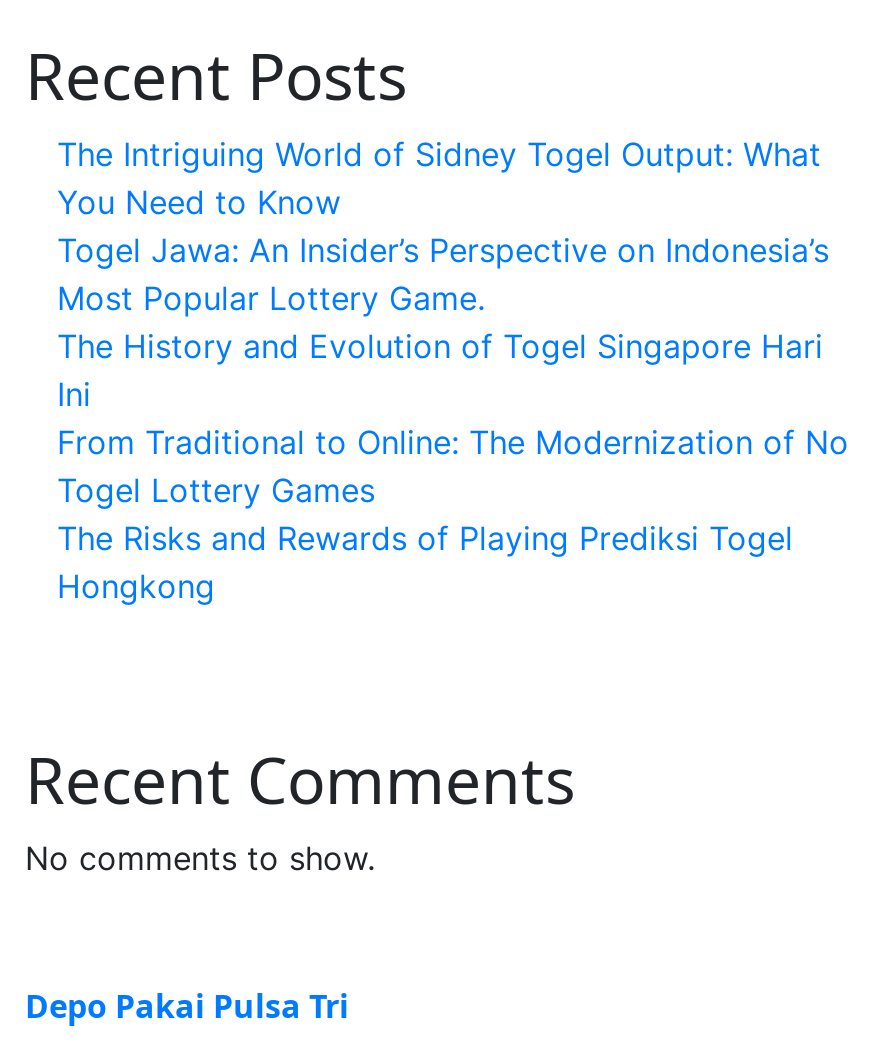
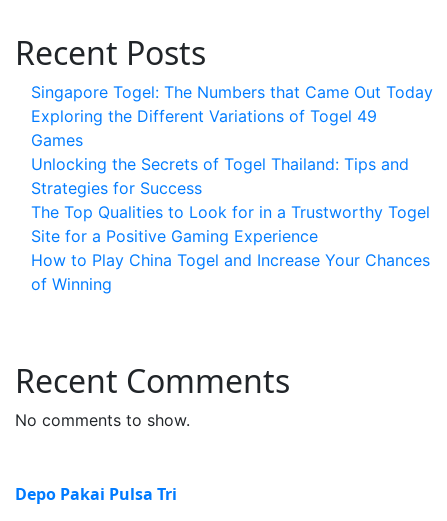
- The Intriguing World of Sidney Togel Output: What
- You Need to Know
- Togel Jawa: An Insider’s Perspective on Indonesia’s
- Most Popular Lottery Game.
- The History and Evolution of Togel Singapore Hari
- Ini
- From Traditional to Online: The Modernization of No
- Togel Lottery Games
- The Risks and Rewards of Playing Prediksi Togel
- Hongkong
+ Singapore Togel: The Numbers that Came Out Today
+ Exploring the Different Variations of Togel 49
+ Games
+ Unlocking the Secrets of Togel Thailand: Tips and
+ Strategies for Success
+ The Top Qualities to Look for in a Trustworthy Togel
+ Site for a Positive Gaming Experience
+ How to Play China Togel and Increase Your Chances
+ of Winning
